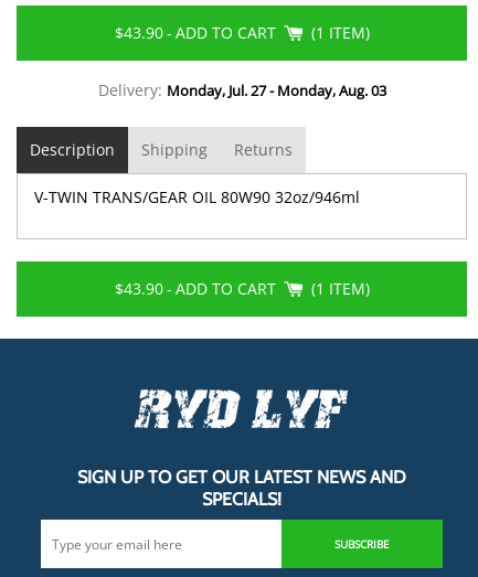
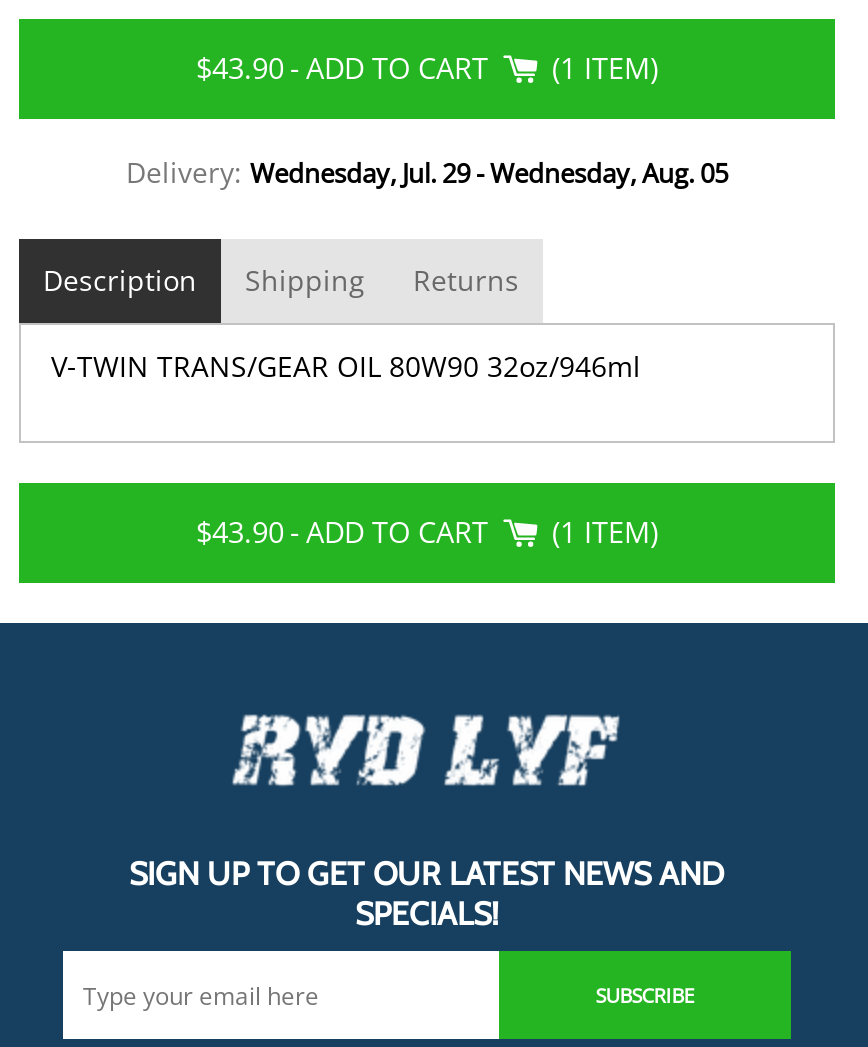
- Delivery: Monday, Jul. 27 - Monday, Aug. 03
+ Delivery: Wednesday, Jul. 29 - Wednesday, Aug. 05
